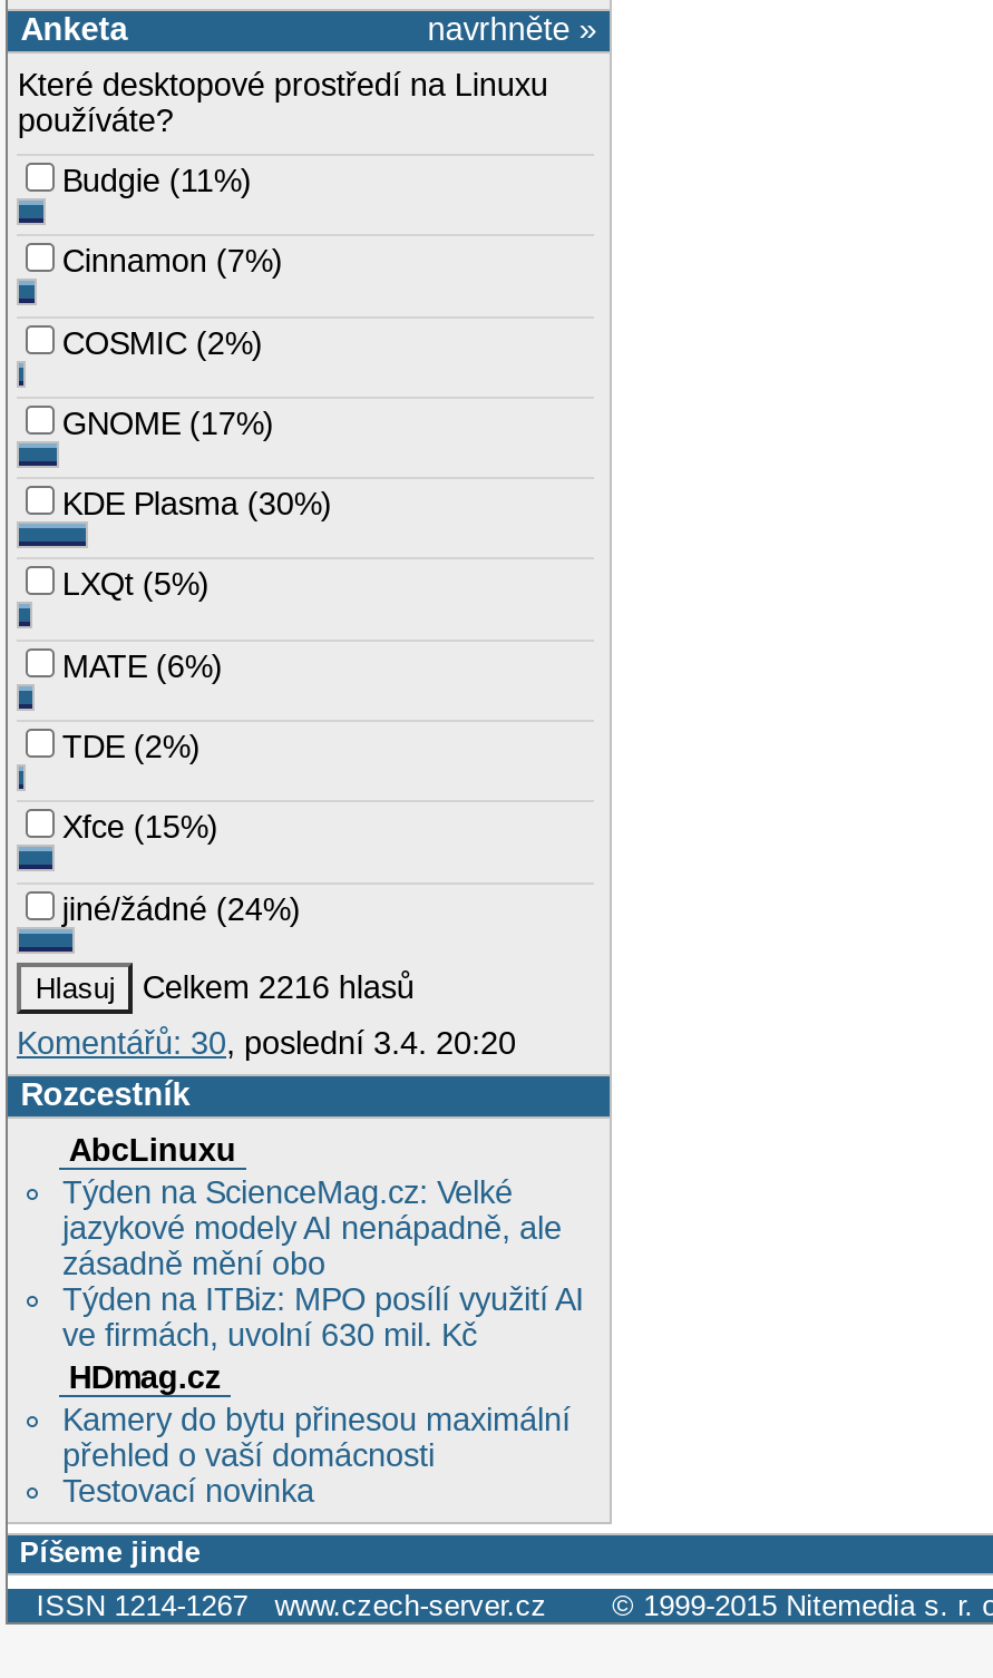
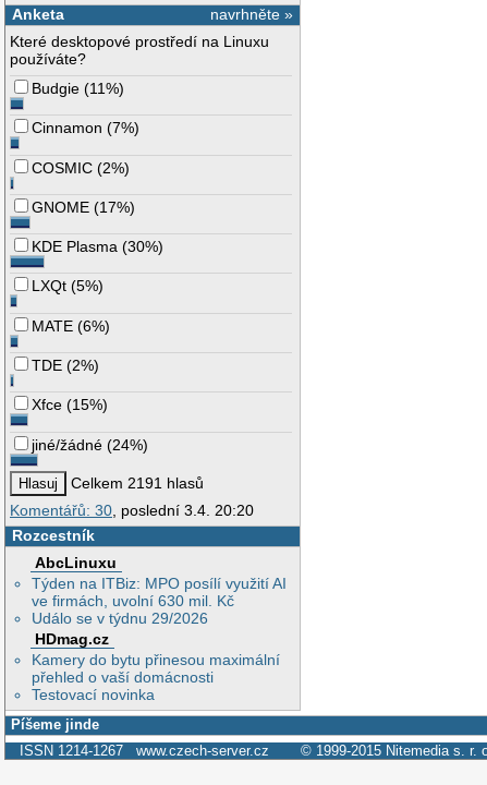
- Celkem 2216 hlasů
+ Celkem 2191 hlasů

- Týden na ScienceMag.cz: Velké
- jazykové modely AI nenápadně, ale
- zásadně mění obo

moved up: Týden na ITBiz: MPO posílí využití AI | ve firmách, uvolní 630 mil. Kč

+ Událo se v týdnu 29/2026
